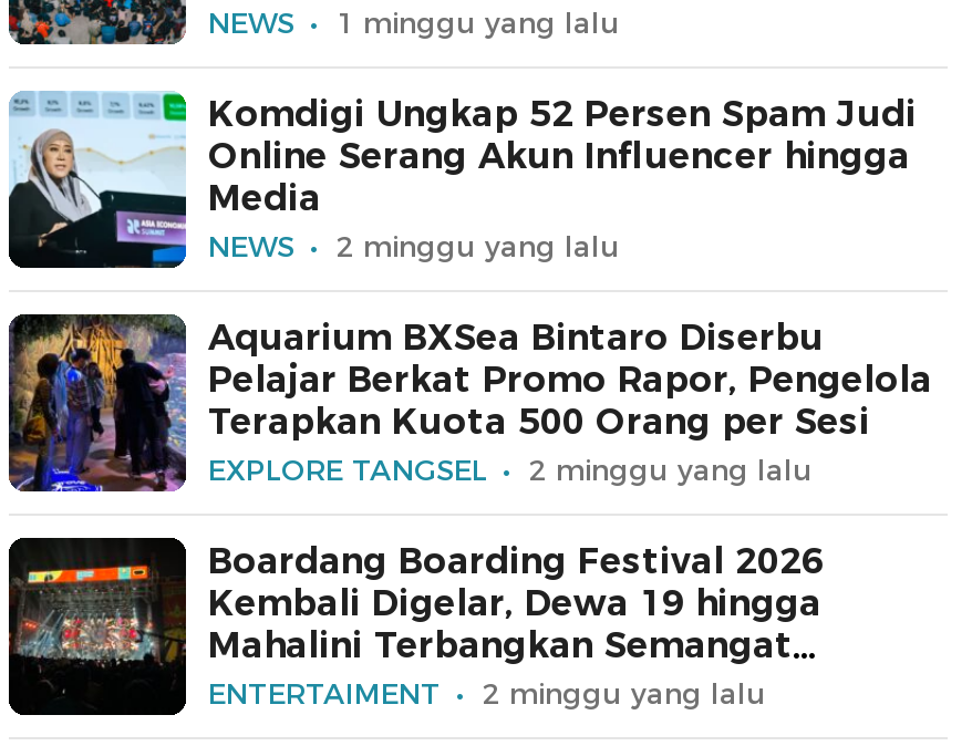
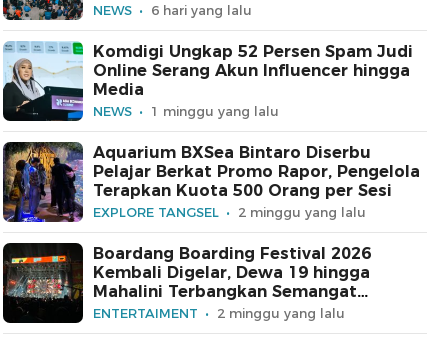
moved down: 1 minggu yang lalu

+ 6 hari yang lalu

- 2 minggu yang lalu
